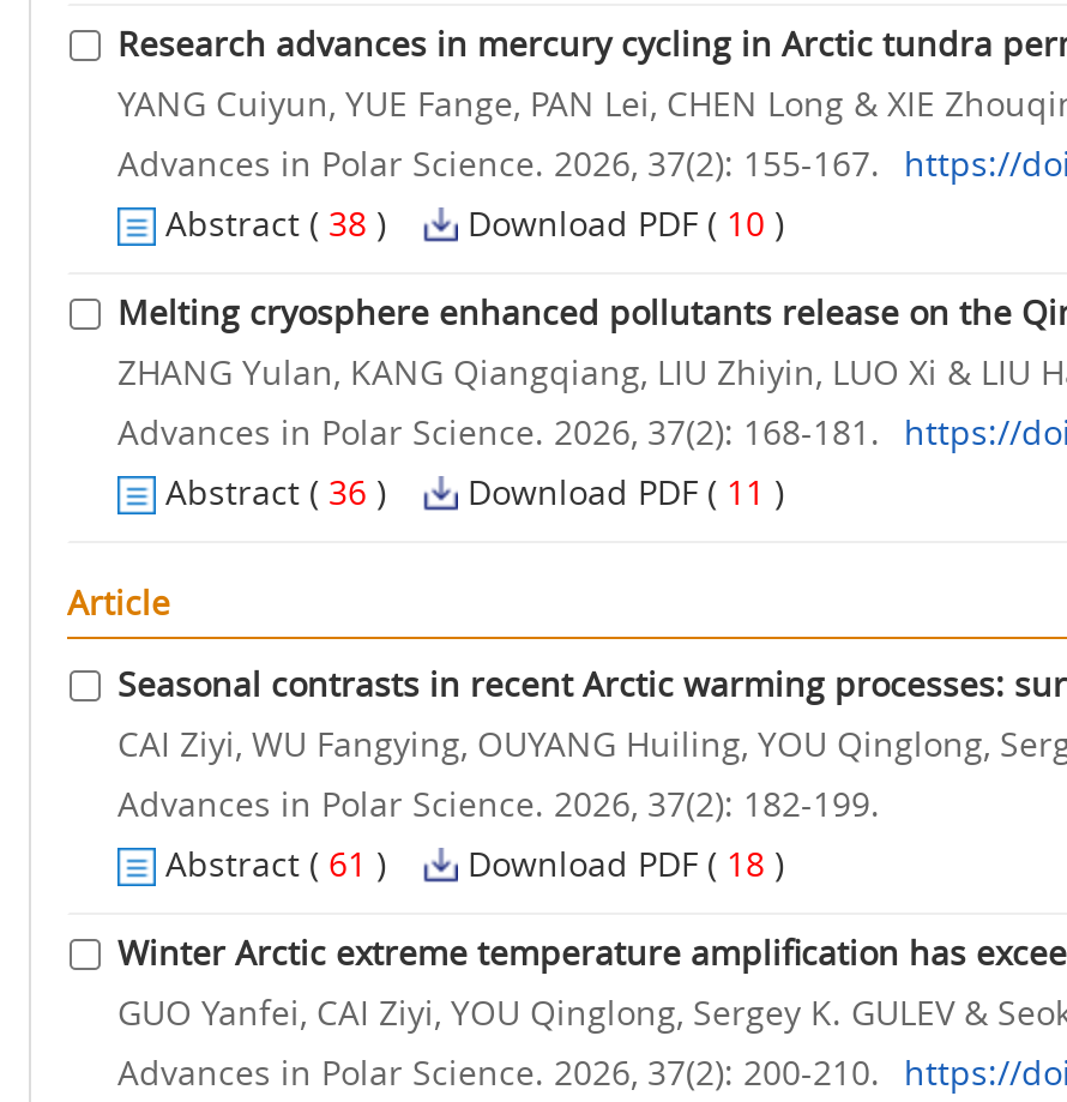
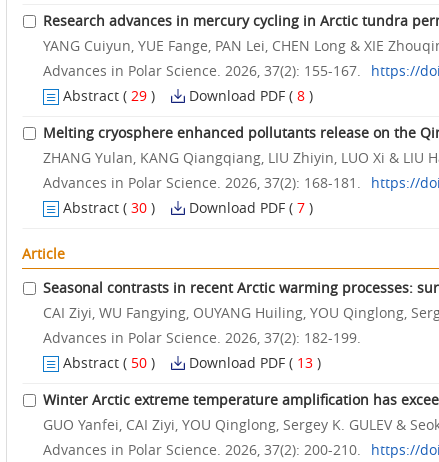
- Abstract ( 38)
+ Abstract ( 29)

- Download PDF ( 10)
+ Download PDF ( 8)

- Abstract ( 36)
+ Abstract ( 30)

- Download PDF ( 11)
+ Download PDF ( 7)

- Abstract ( 61)
+ Abstract ( 50)

- Download PDF ( 18)
+ Download PDF ( 13)
